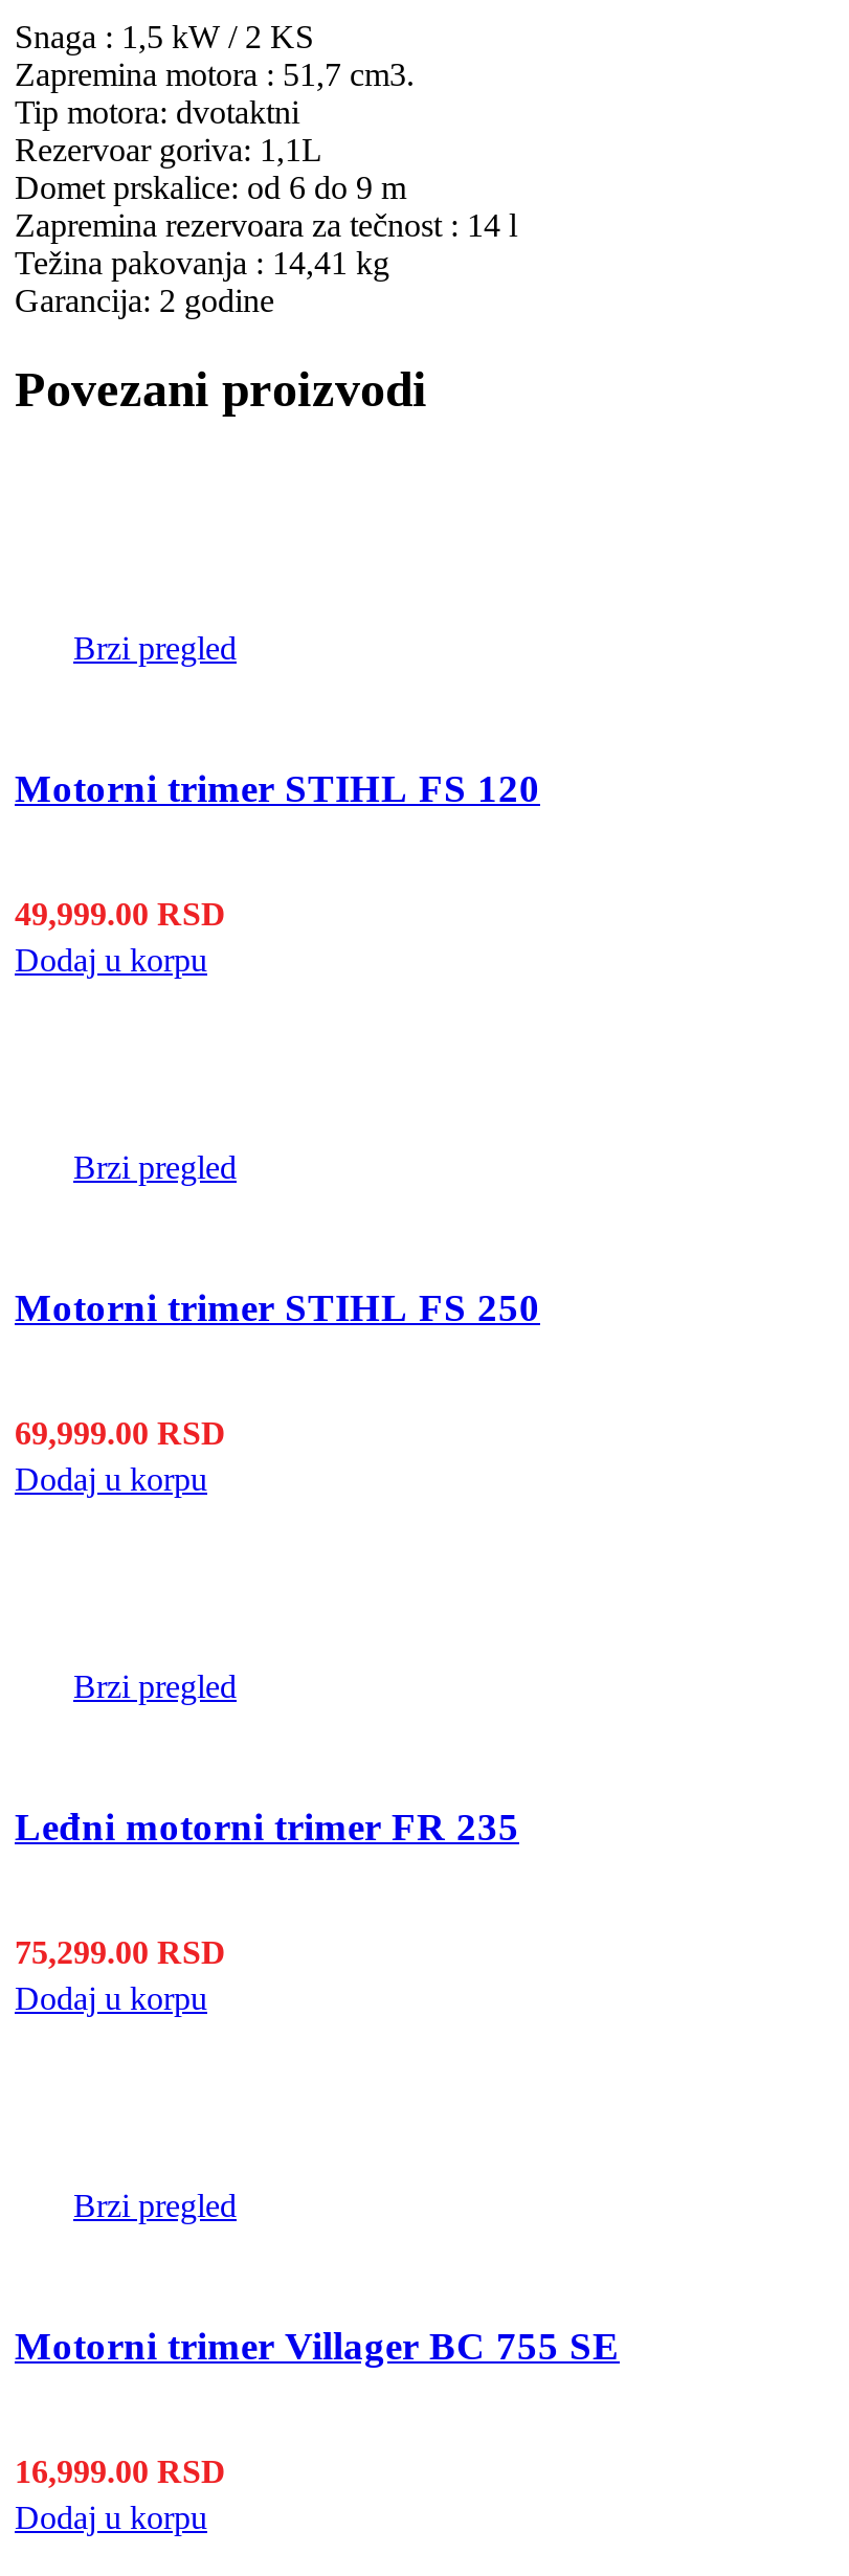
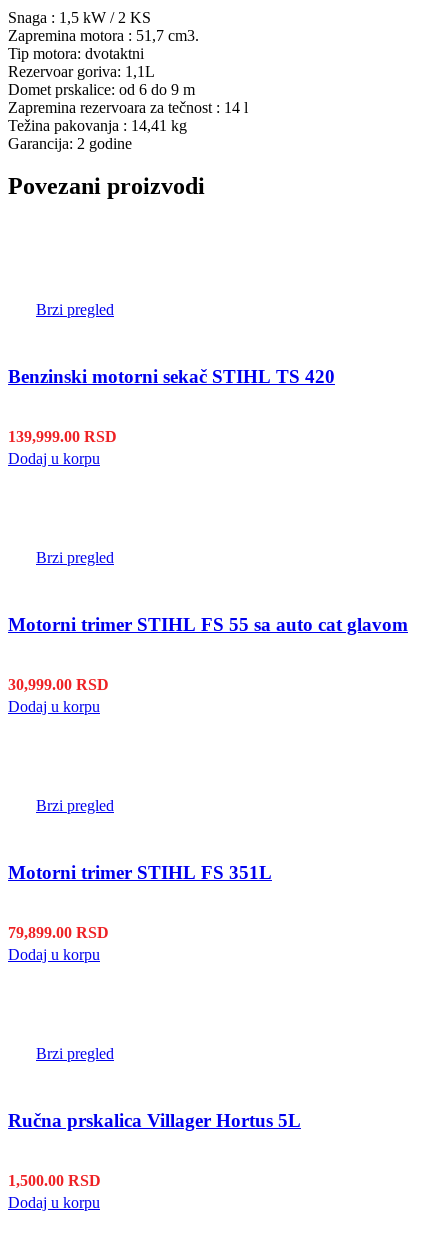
- Motorni trimer STIHL FS 120
+ Benzinski motorni sekač STIHL TS 420

- 49,999.00 RSD
+ 139,999.00 RSD

- Motorni trimer STIHL FS 250
+ Motorni trimer STIHL FS 55 sa auto cat glavom

- 69,999.00 RSD
+ 30,999.00 RSD

- Leđni motorni trimer FR 235
+ Motorni trimer STIHL FS 351L

- 75,299.00 RSD
+ 79,899.00 RSD

- Motorni trimer Villager BC 755 SE
+ Ručna prskalica Villager Hortus 5L

- 16,999.00 RSD
+ 1,500.00 RSD
